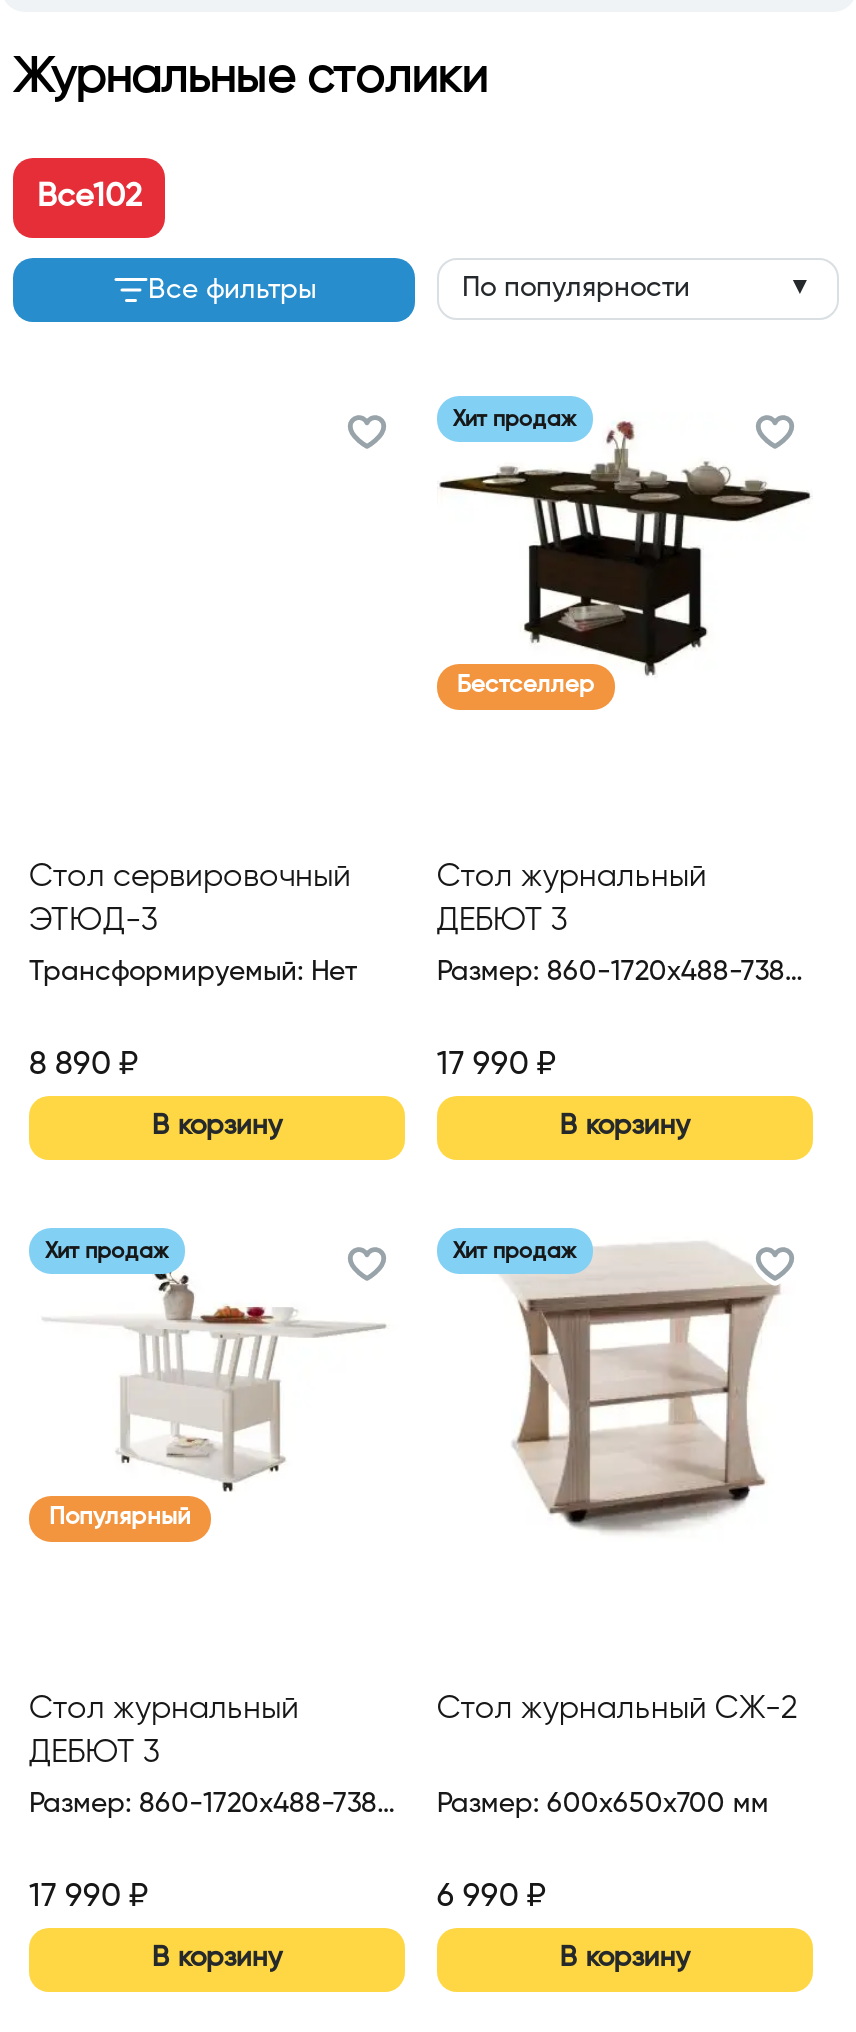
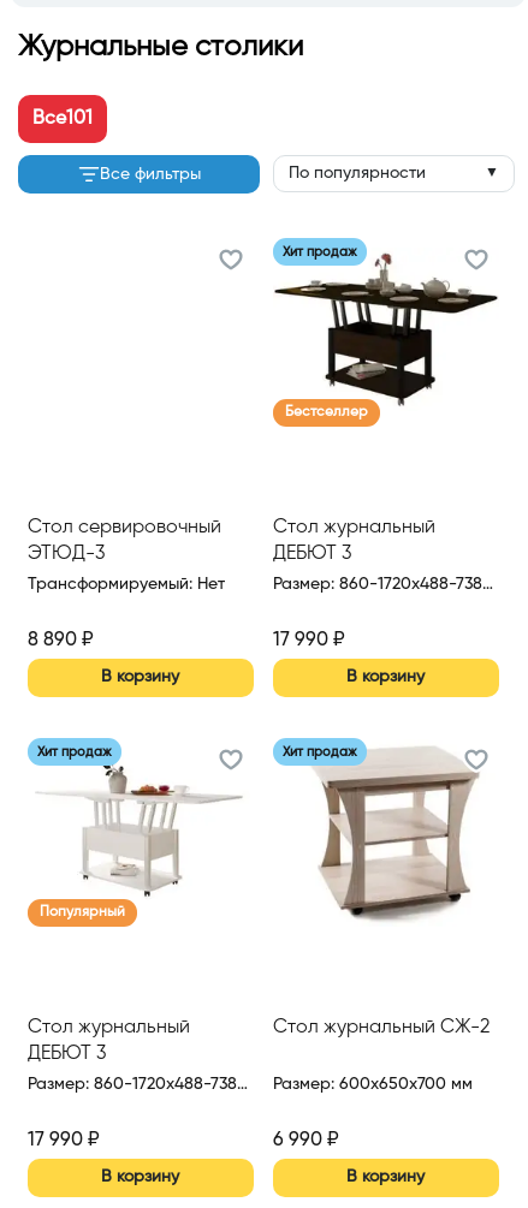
- Все102
+ Все101
